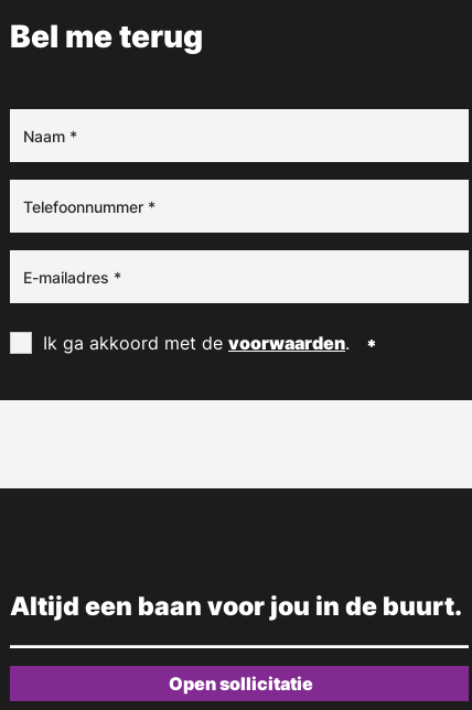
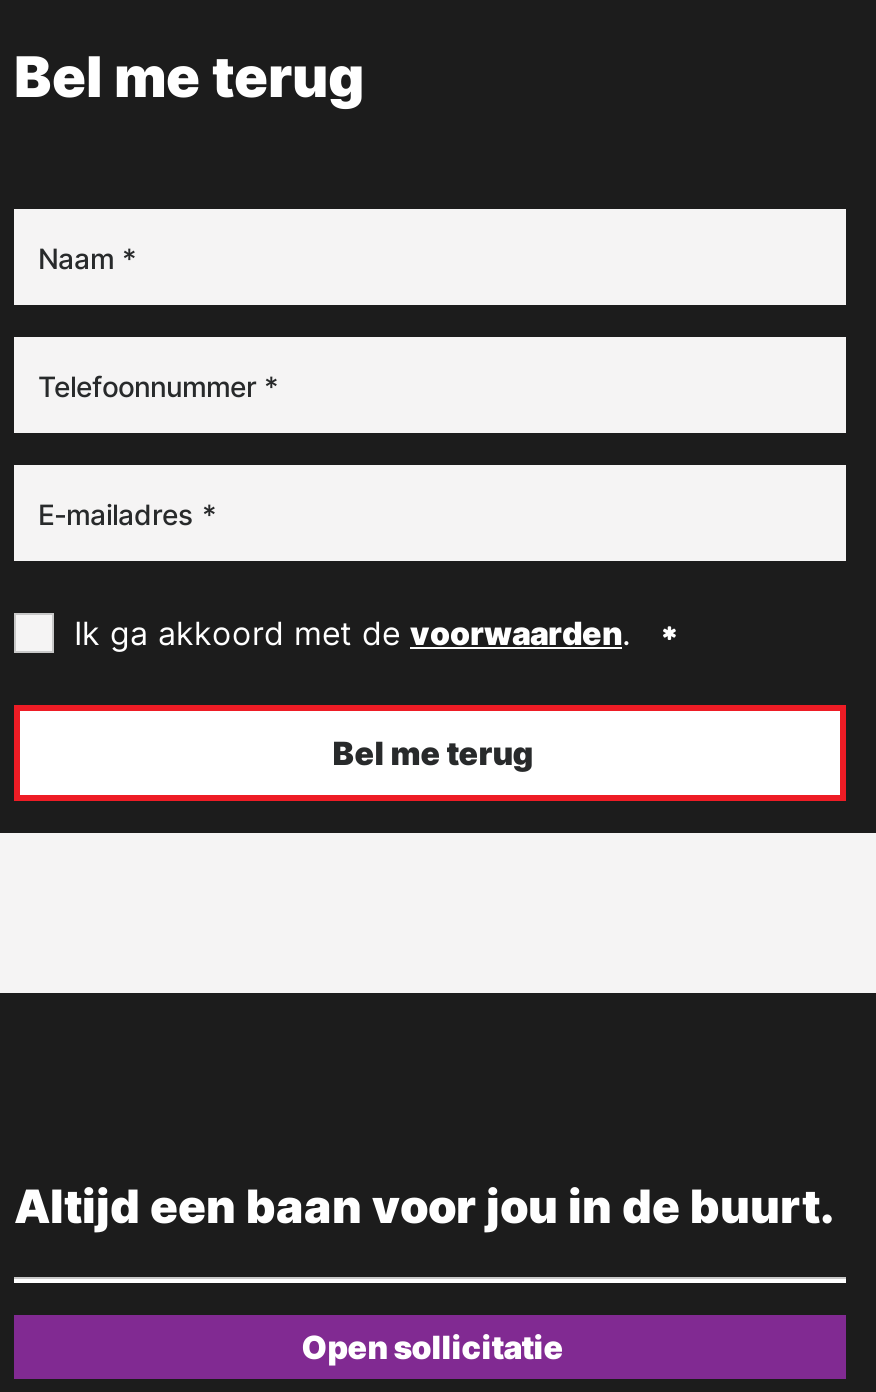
+ Bel me terug
